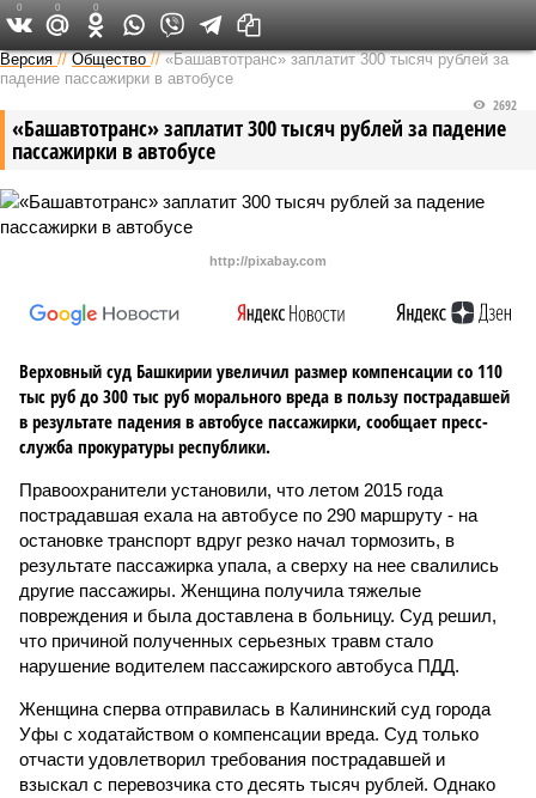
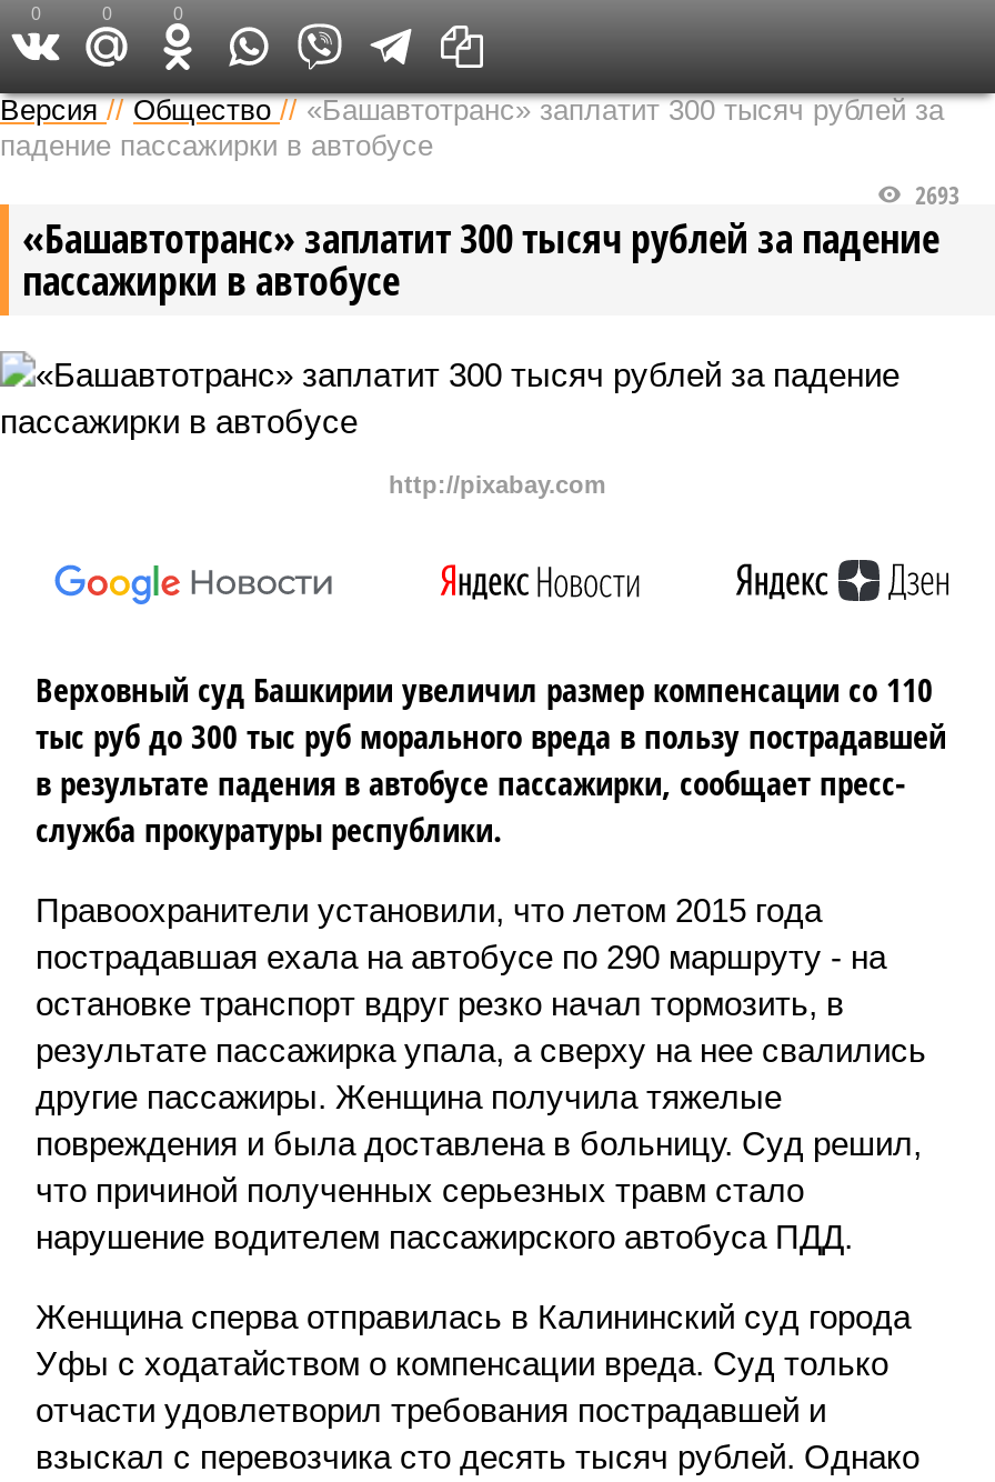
- 2692
+ 2693
